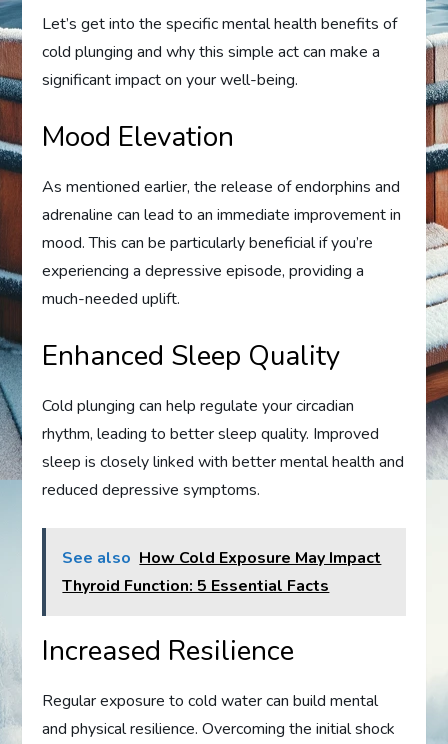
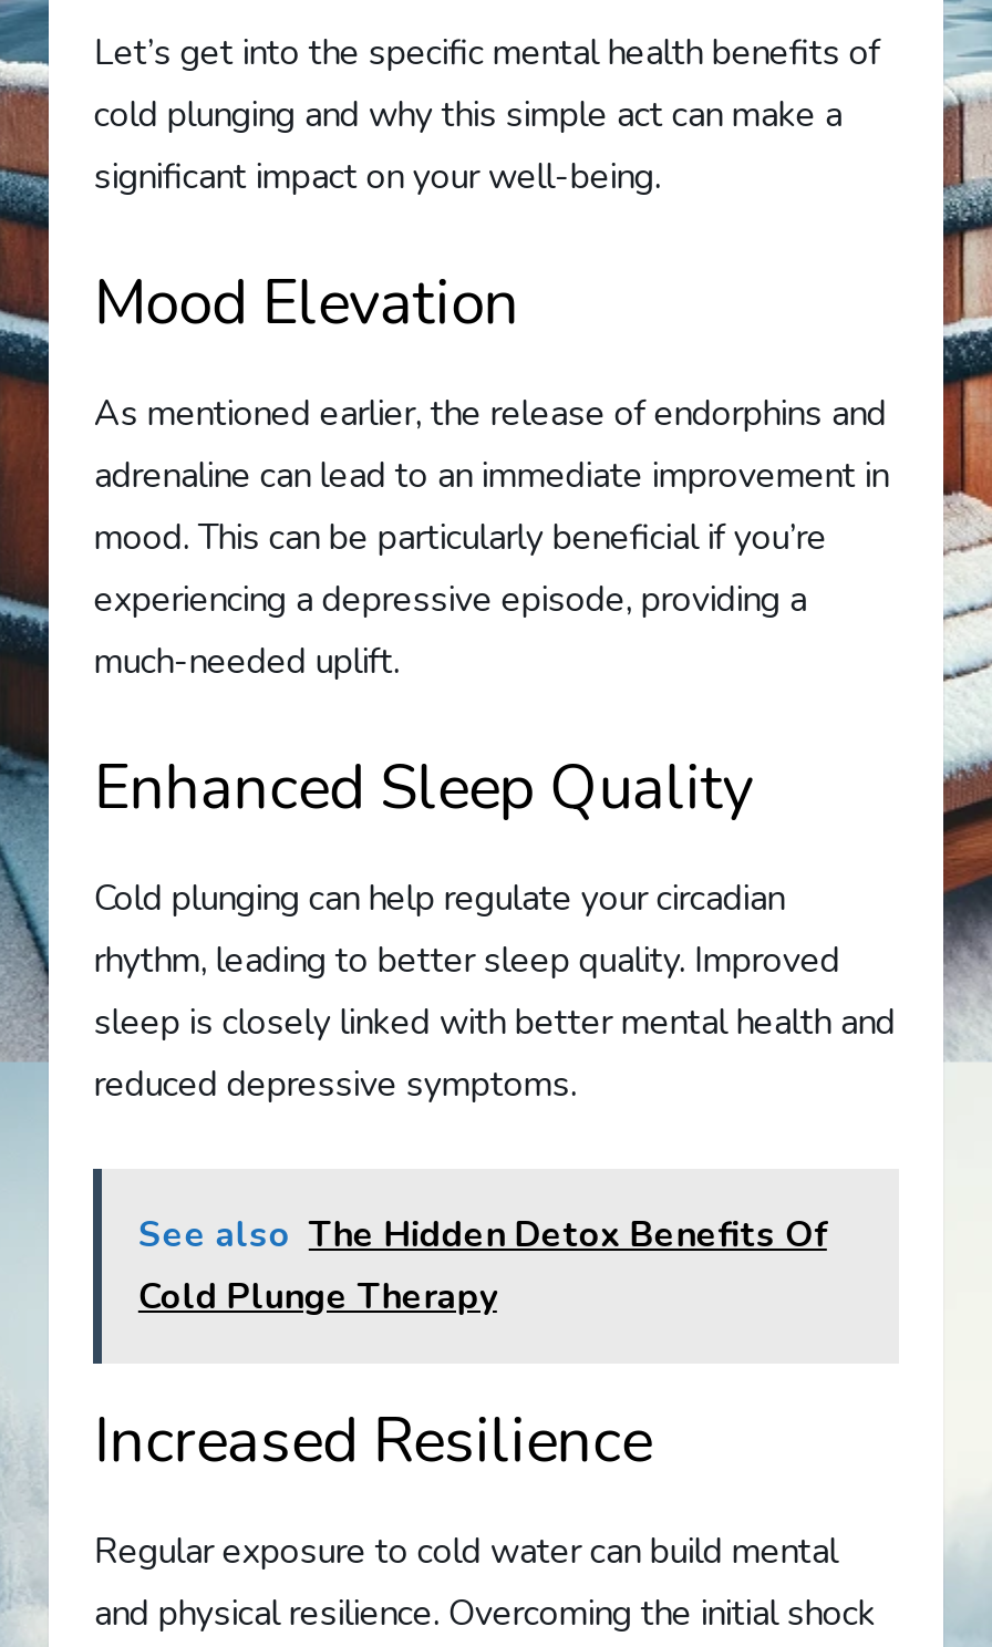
- See also How Cold Exposure May Impact
- Thyroid Function: 5 Essential Facts
+ See also The Hidden Detox Benefits Of
+ Cold Plunge Therapy
